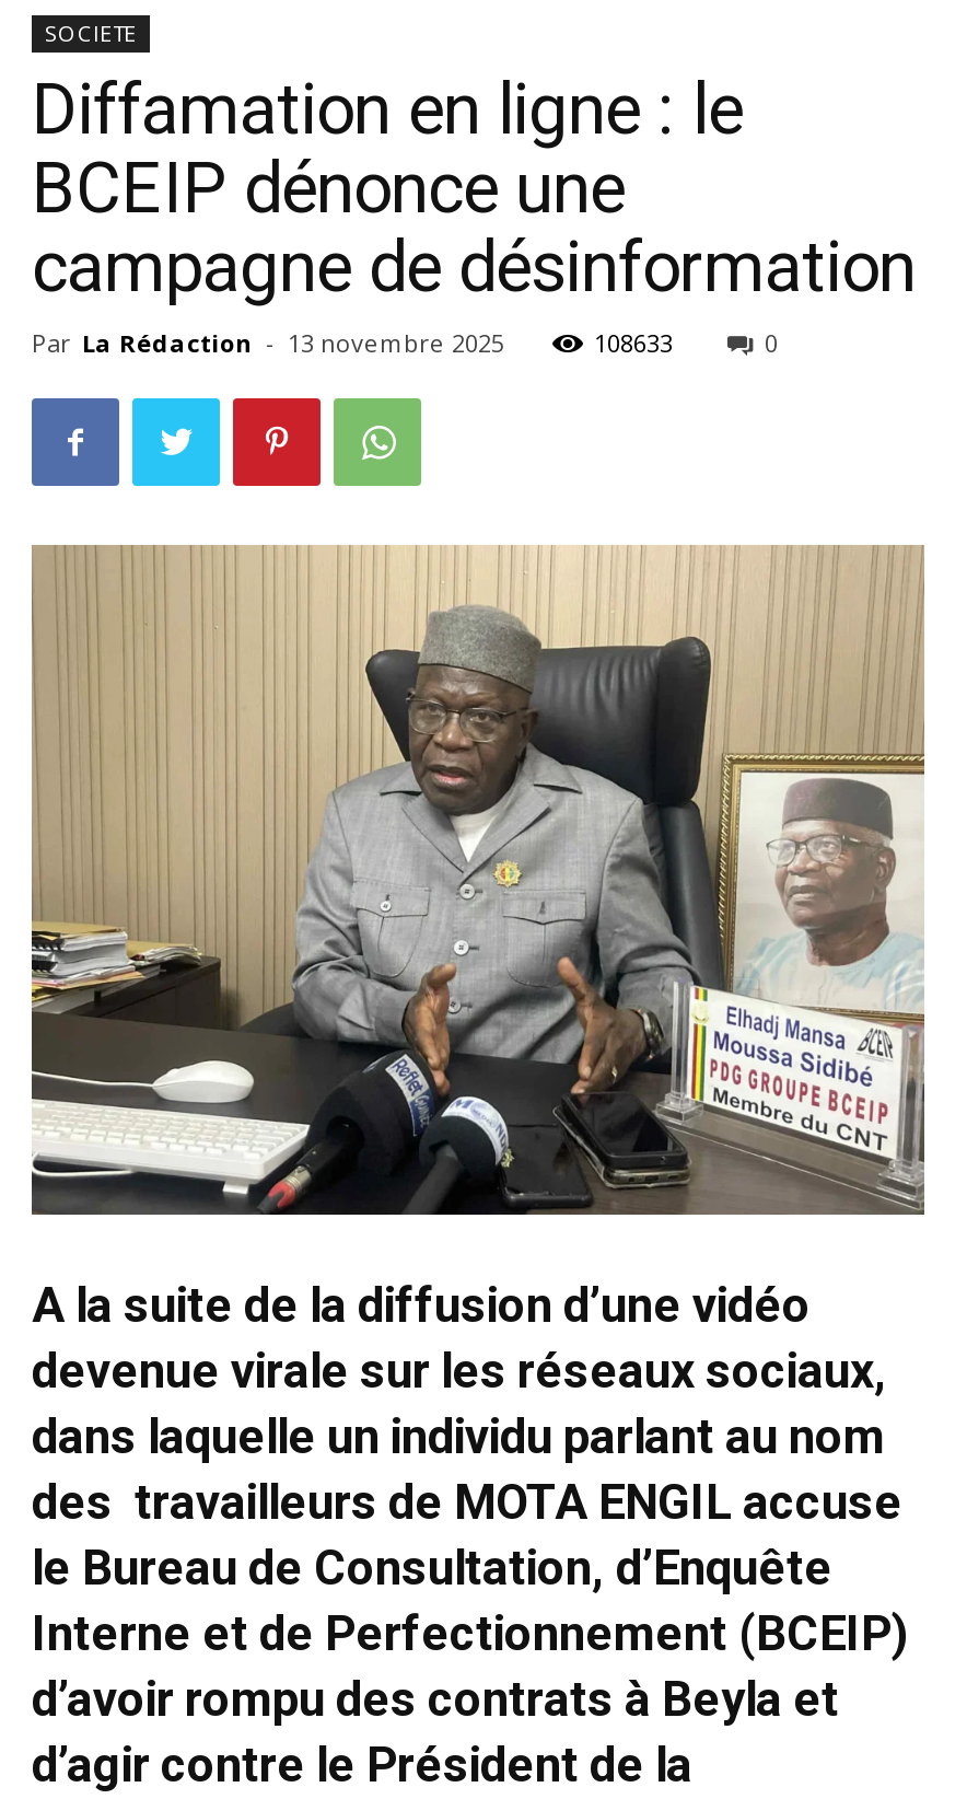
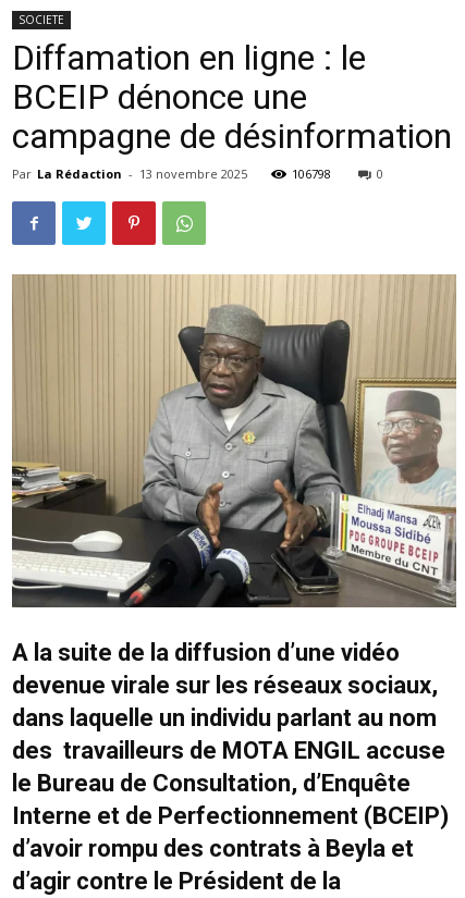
- 108633
+ 106798
